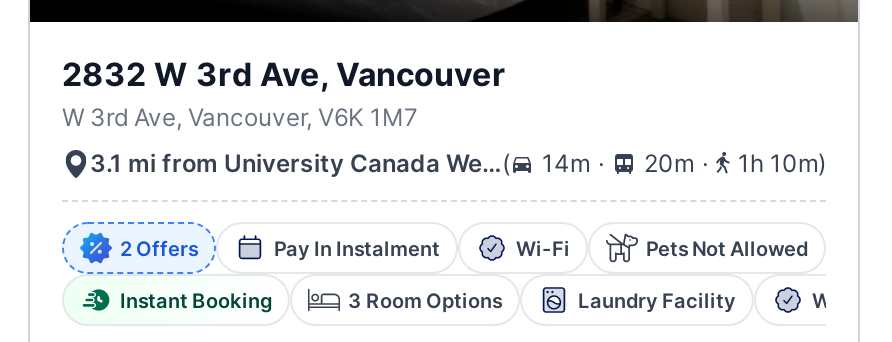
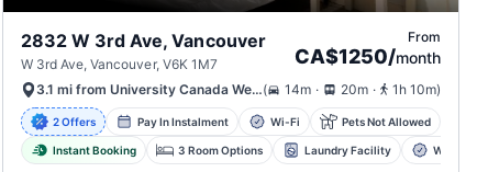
+ From
+ CA$1250/month
